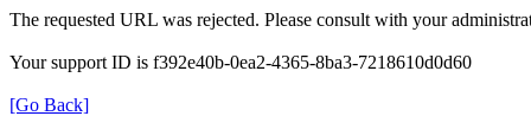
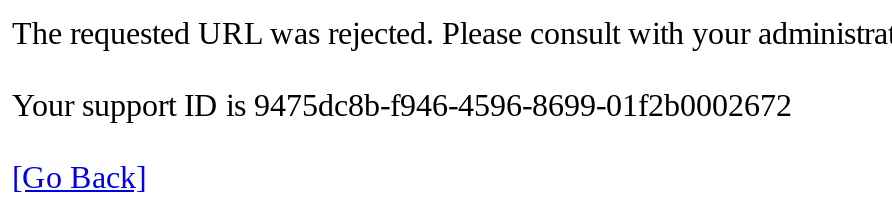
- Your support ID is f392e40b-0ea2-4365-8ba3-7218610d0d60
+ Your support ID is 9475dc8b-f946-4596-8699-01f2b0002672
